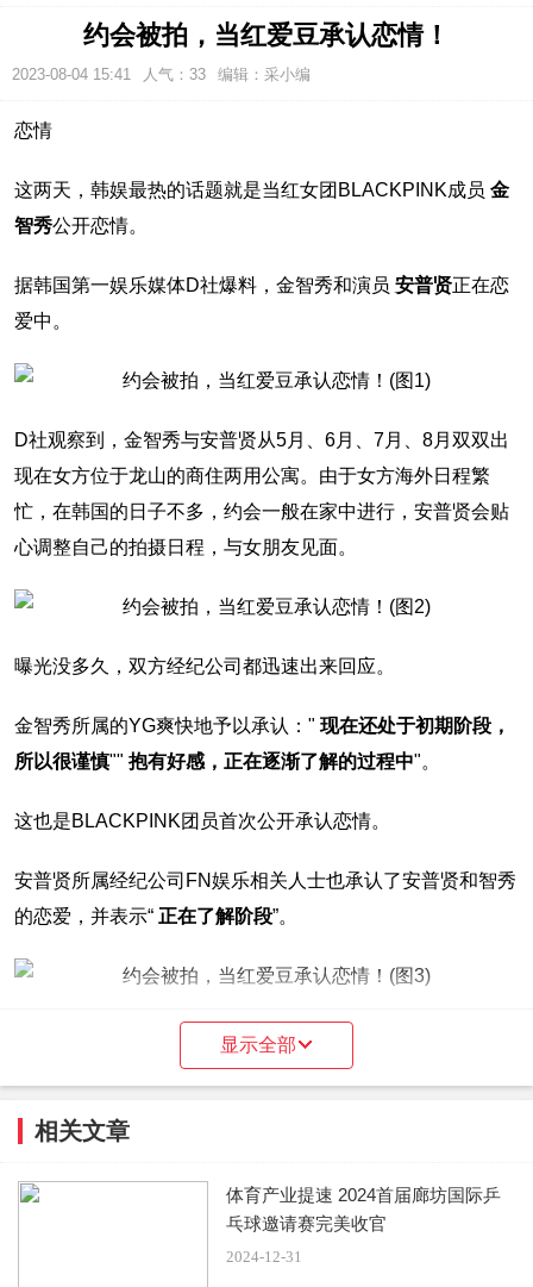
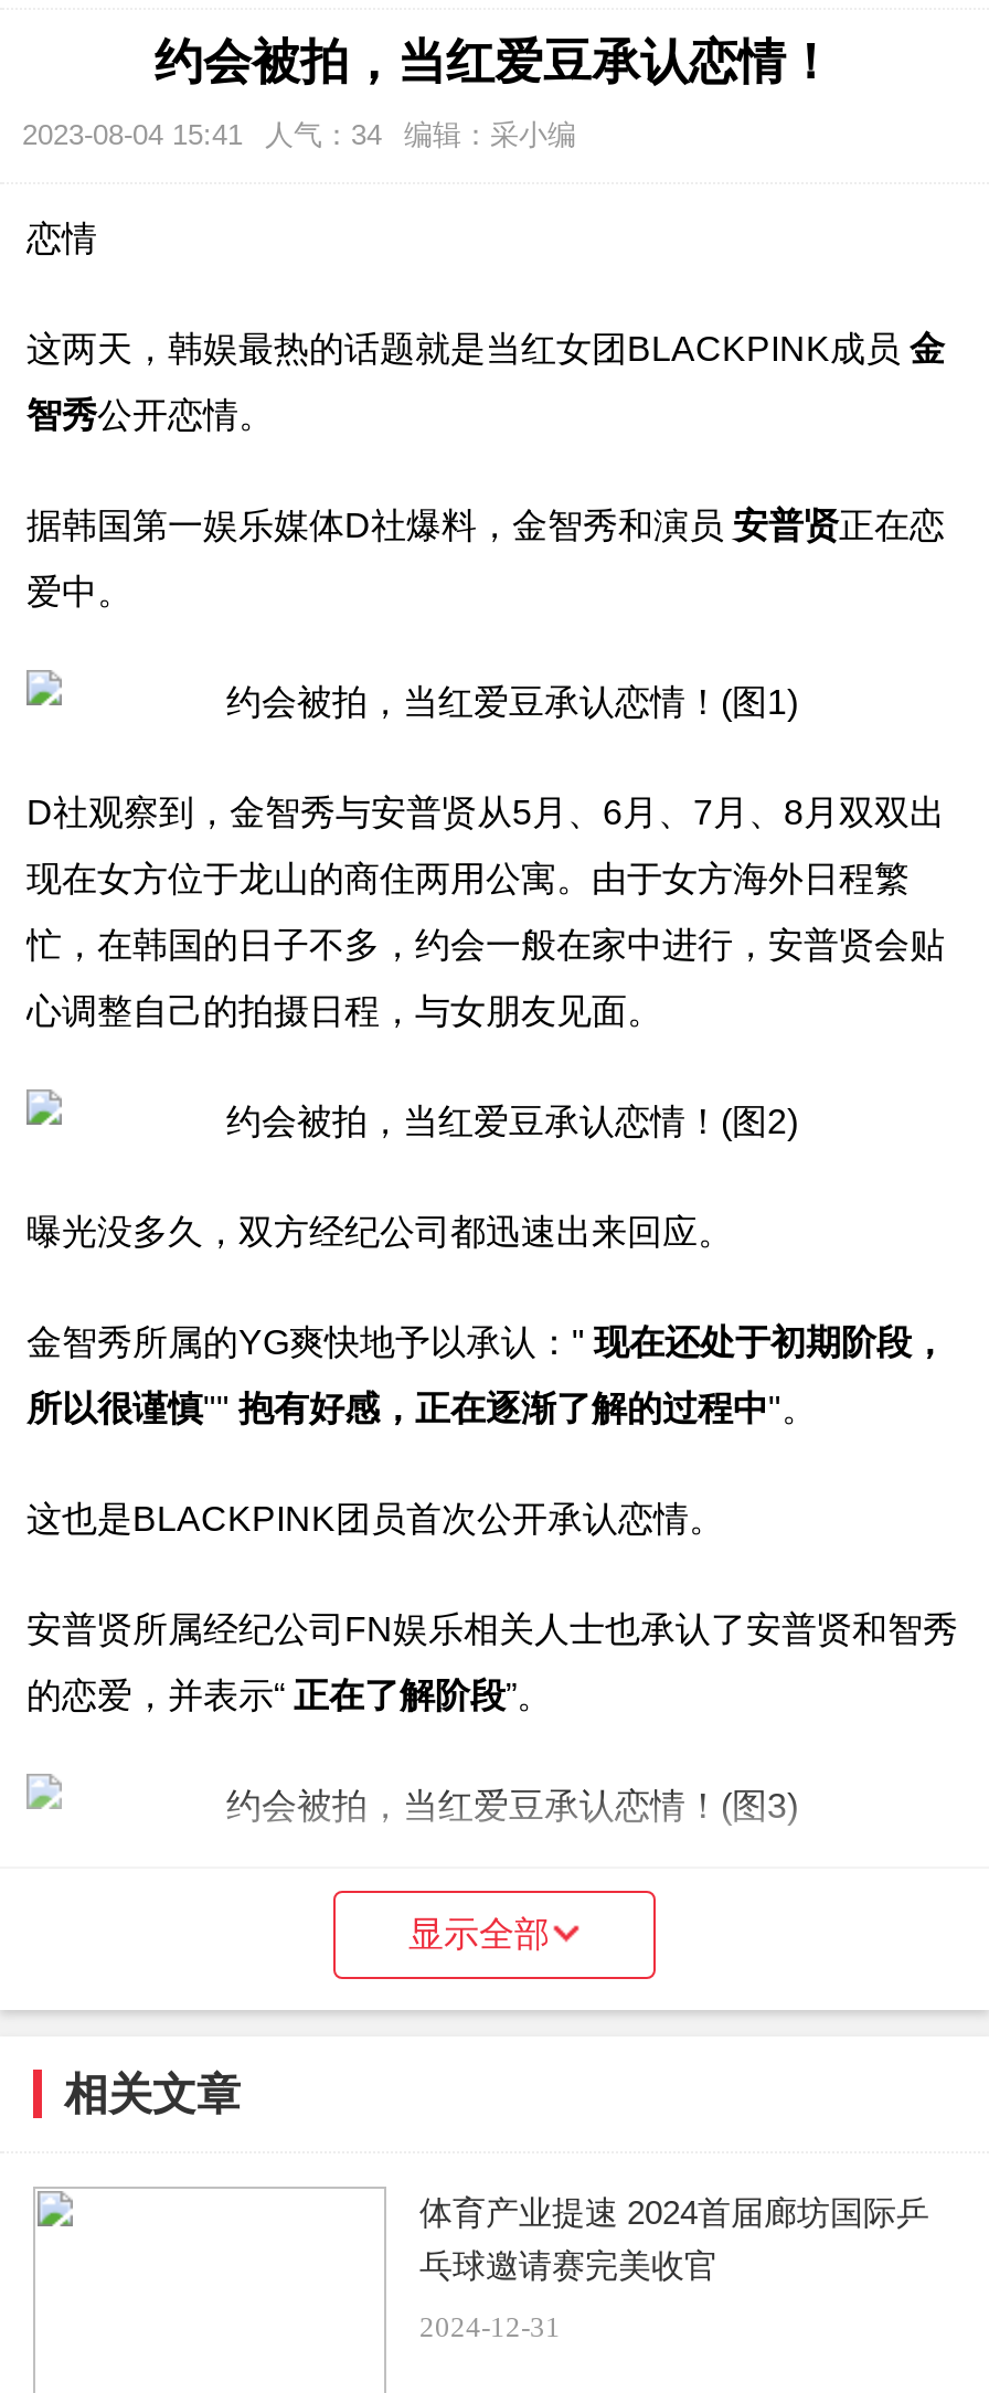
- 2023-08-04 15:41 人气：33 编辑：采小编
+ 2023-08-04 15:41 人气：34 编辑：采小编
